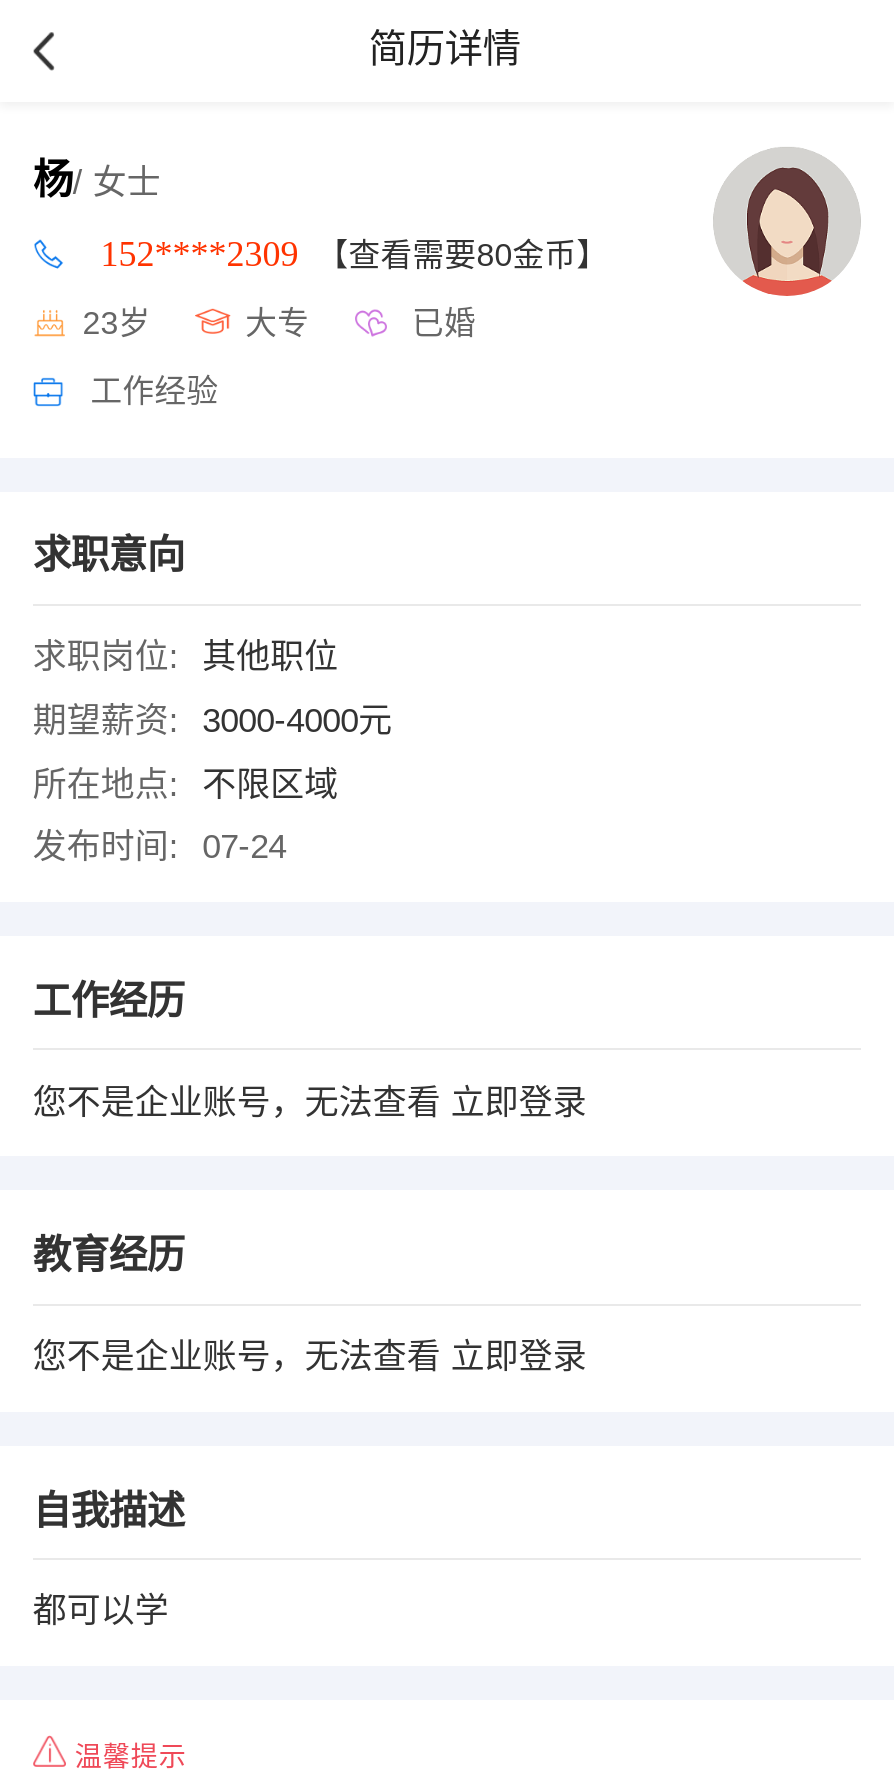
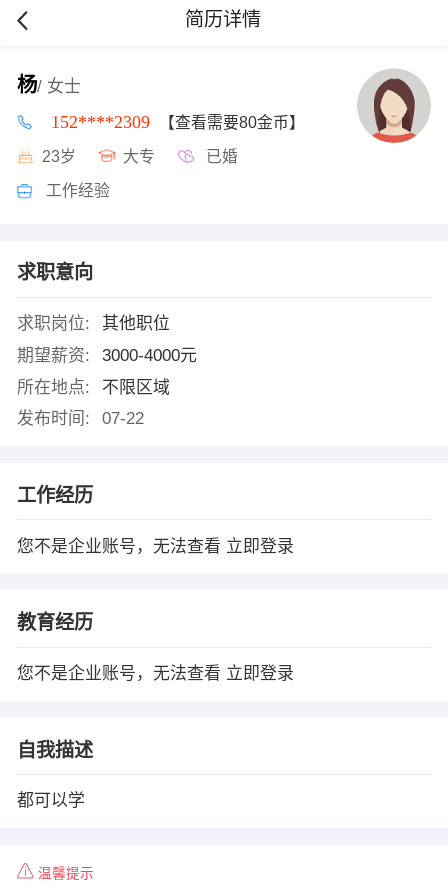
- 发布时间: 07-24
+ 发布时间: 07-22
